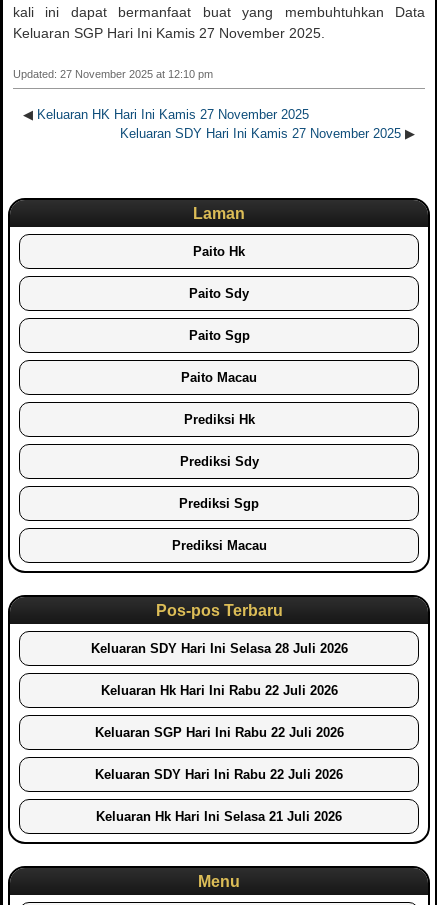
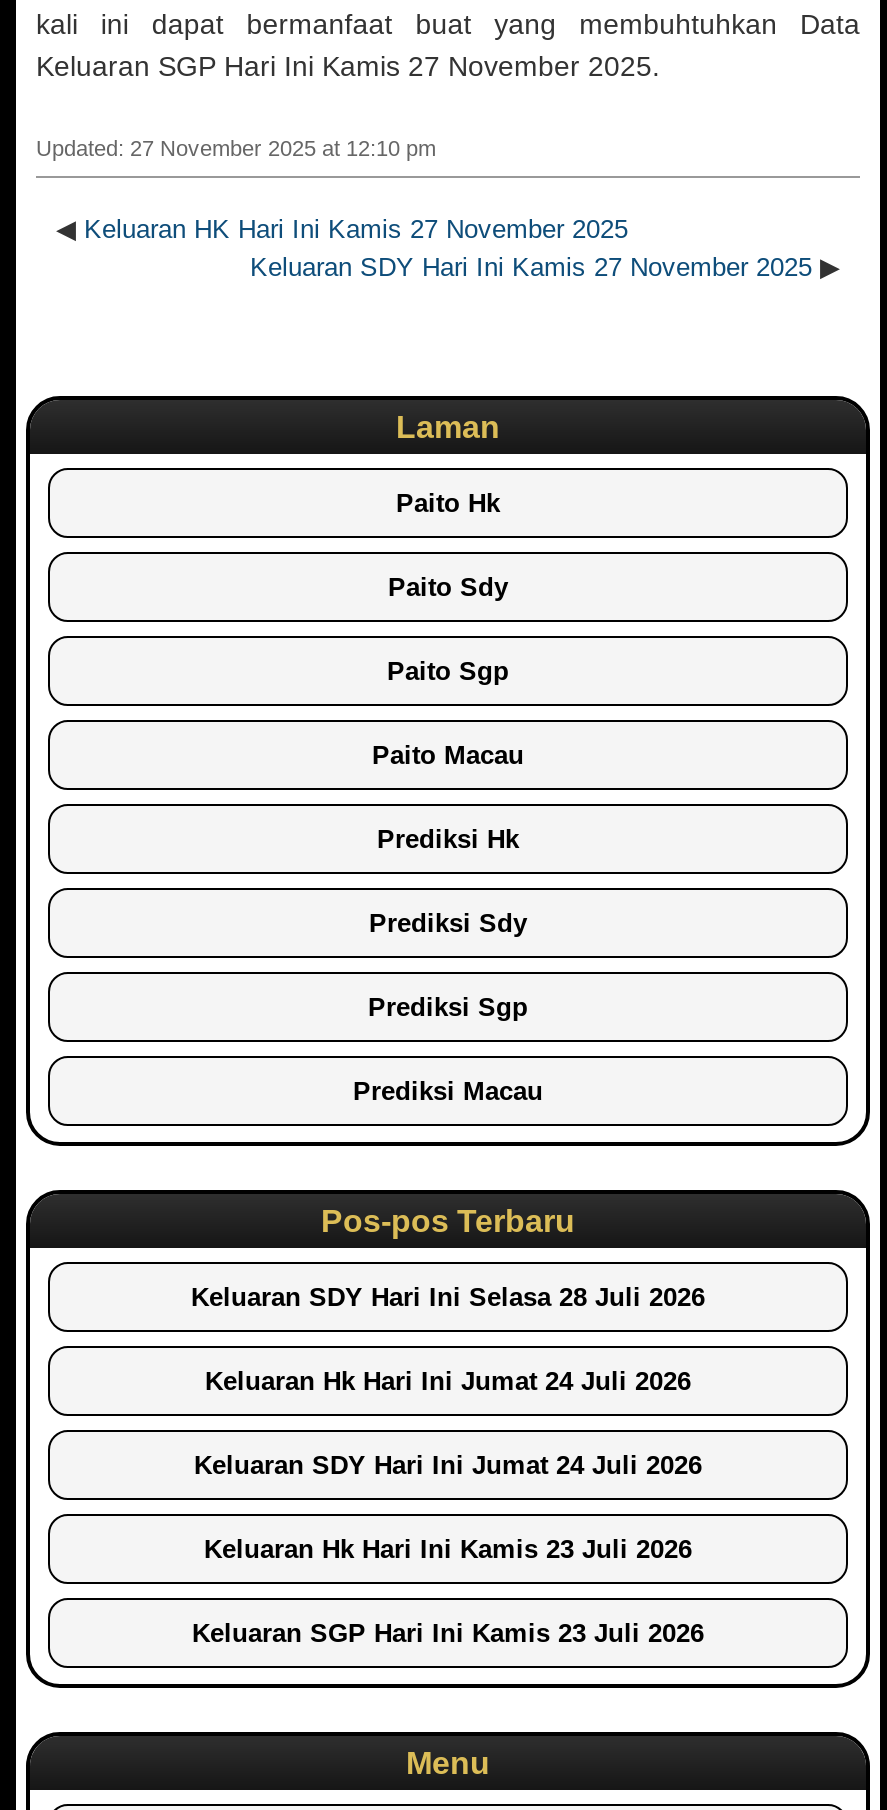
- Keluaran Hk Hari Ini Rabu 22 Juli 2026
+ Keluaran Hk Hari Ini Jumat 24 Juli 2026

- Keluaran SGP Hari Ini Rabu 22 Juli 2026
+ Keluaran SDY Hari Ini Jumat 24 Juli 2026

- Keluaran SDY Hari Ini Rabu 22 Juli 2026
+ Keluaran Hk Hari Ini Kamis 23 Juli 2026

- Keluaran Hk Hari Ini Selasa 21 Juli 2026
+ Keluaran SGP Hari Ini Kamis 23 Juli 2026
